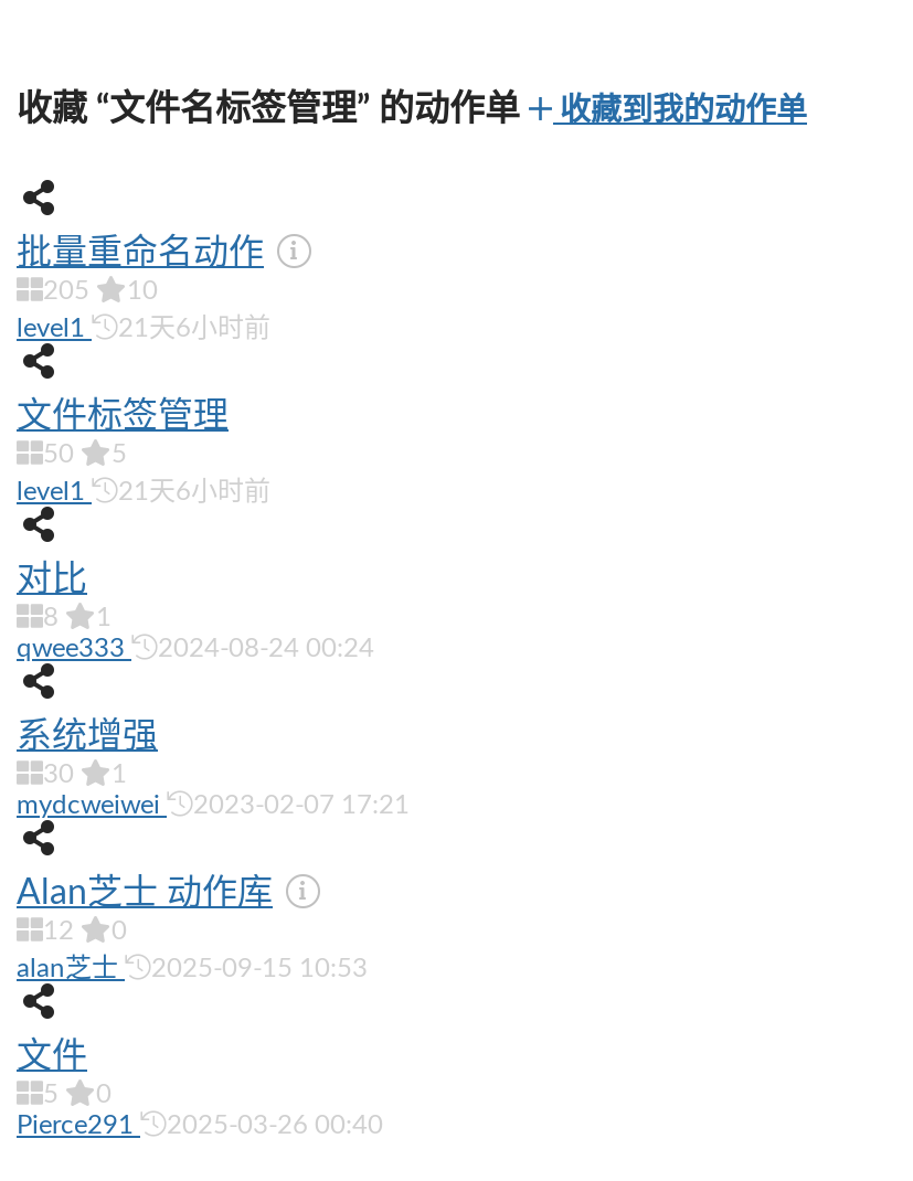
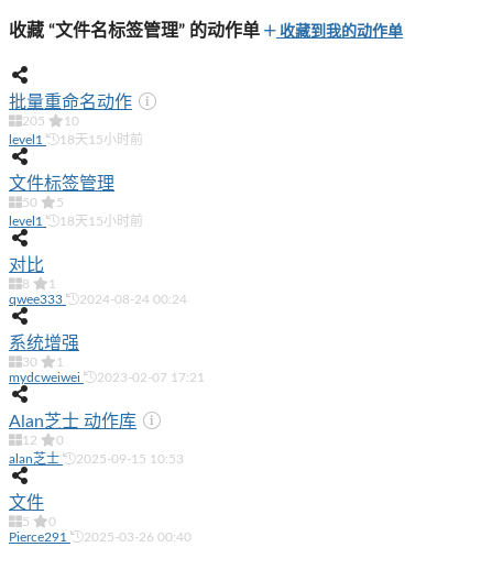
- level1 21天6小时前
+ level1 18天15小时前

- level1 21天6小时前
+ level1 18天15小时前
